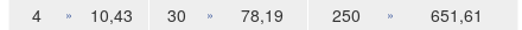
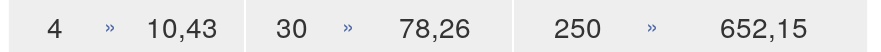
- 78,19
+ 78,26

- 651,61
+ 652,15
